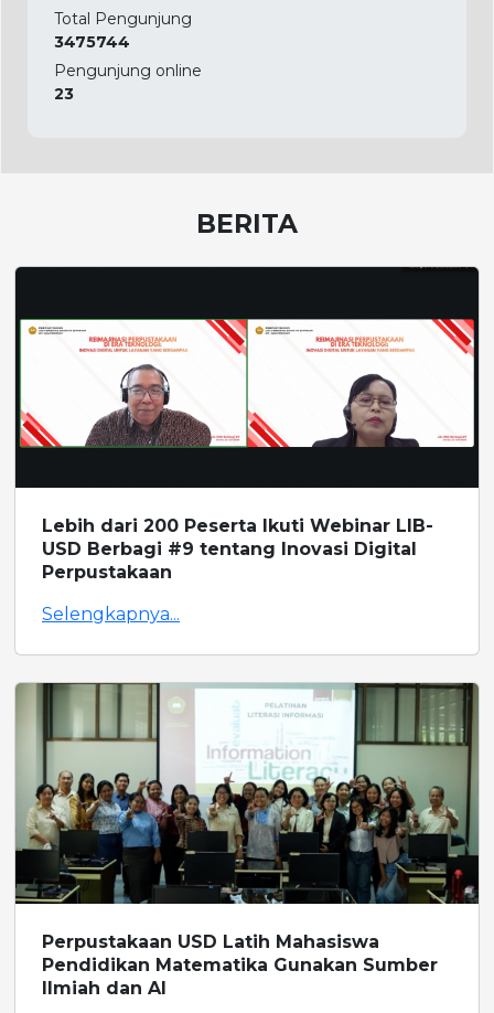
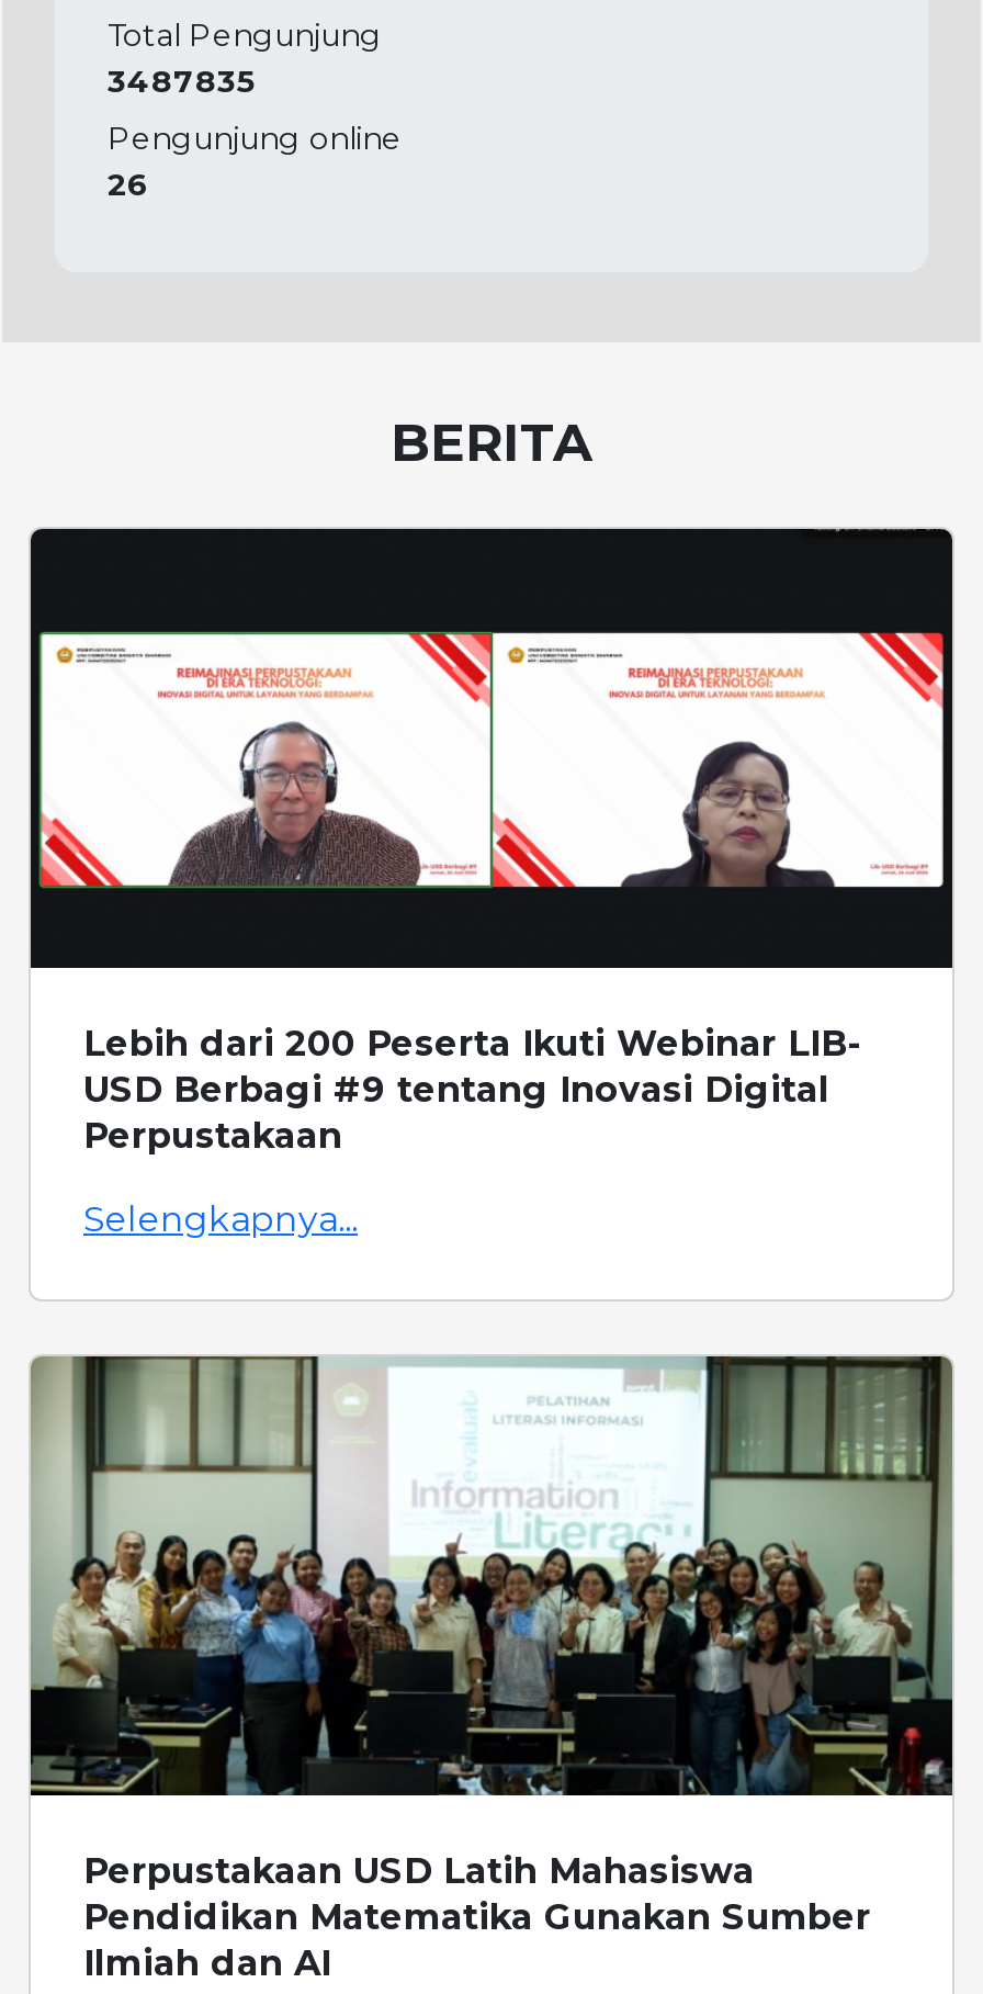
- 3475744
+ 3487835

- 23
+ 26
